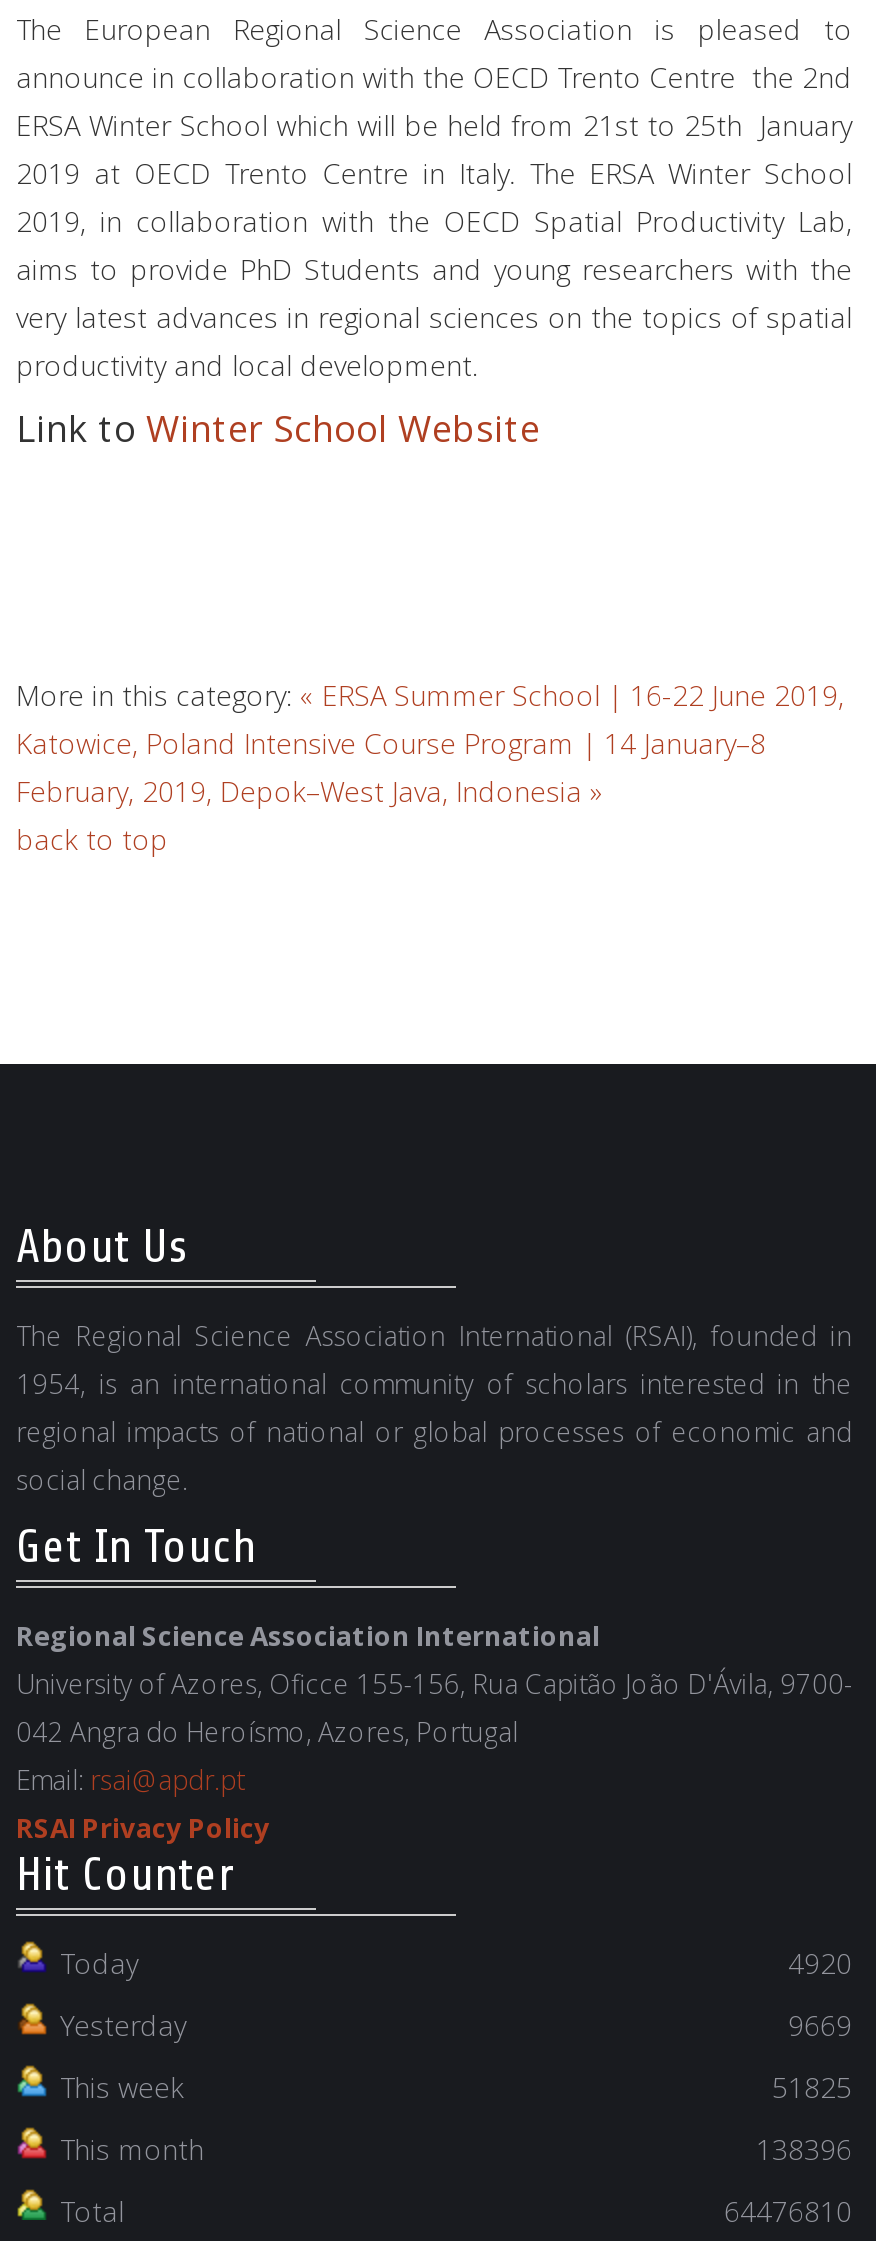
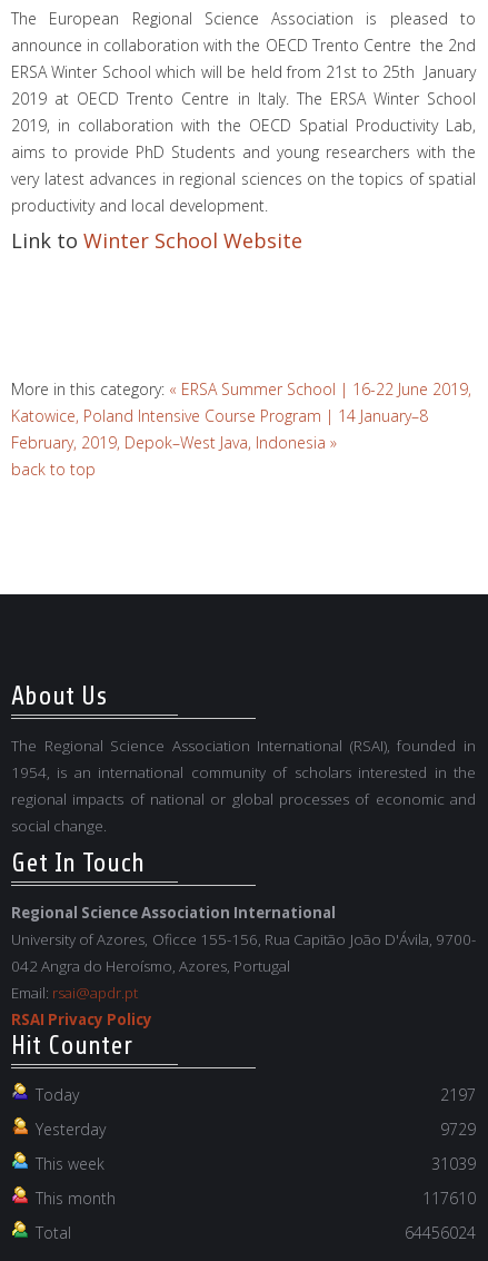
- 4920
+ 2197

- 9669
+ 9729

- 51825
+ 31039

- 138396
+ 117610

- 64476810
+ 64456024
